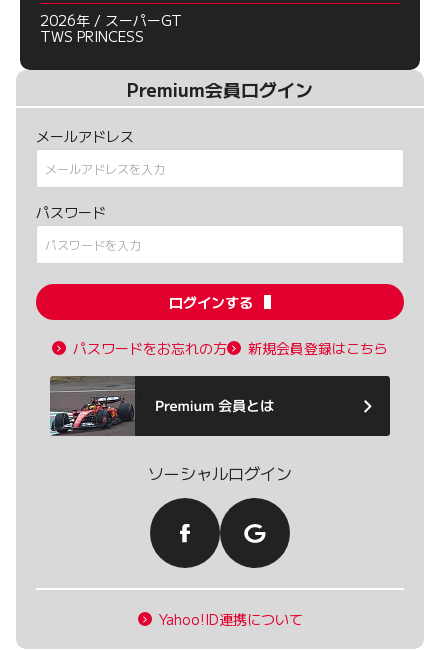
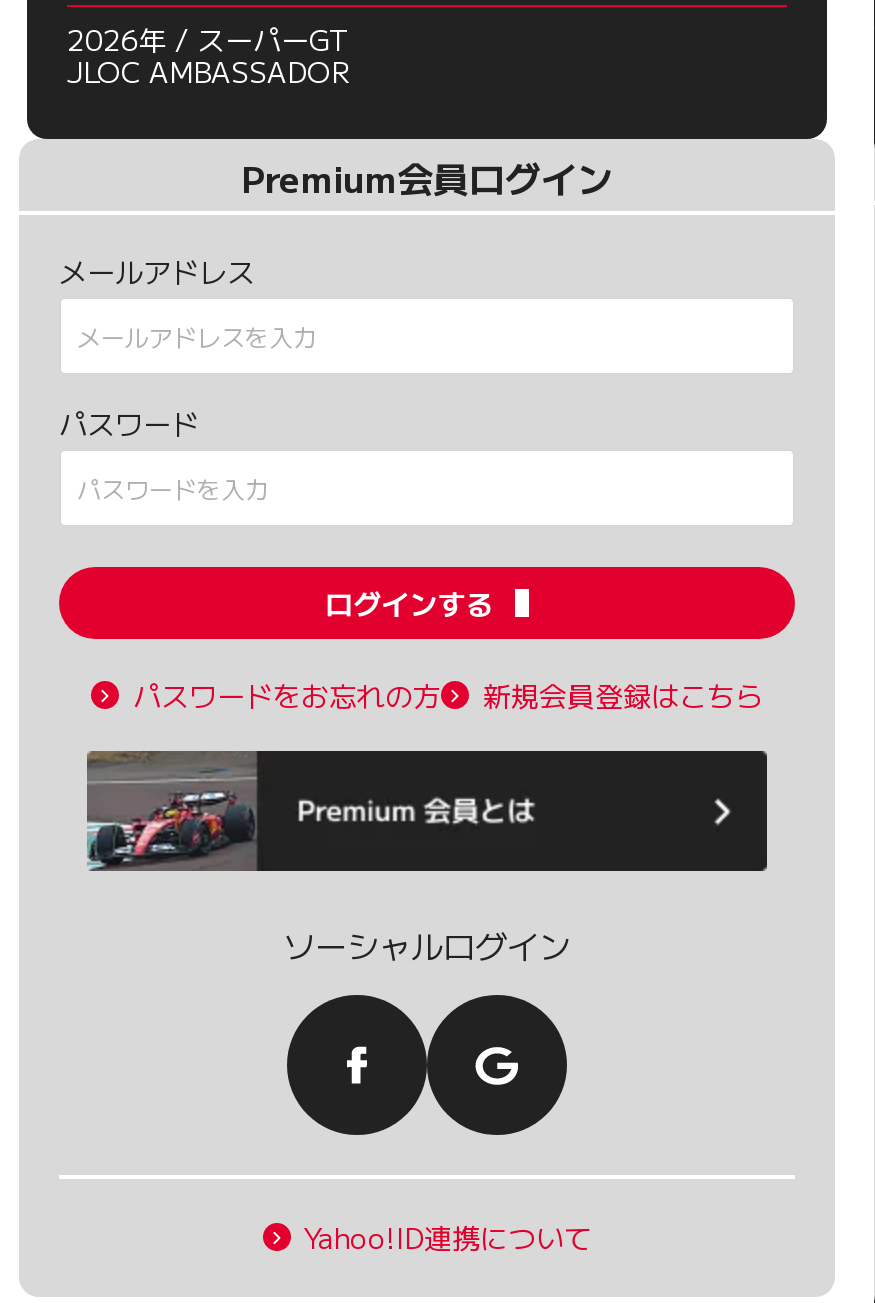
- TWS PRINCESS
+ JLOC AMBASSADOR
